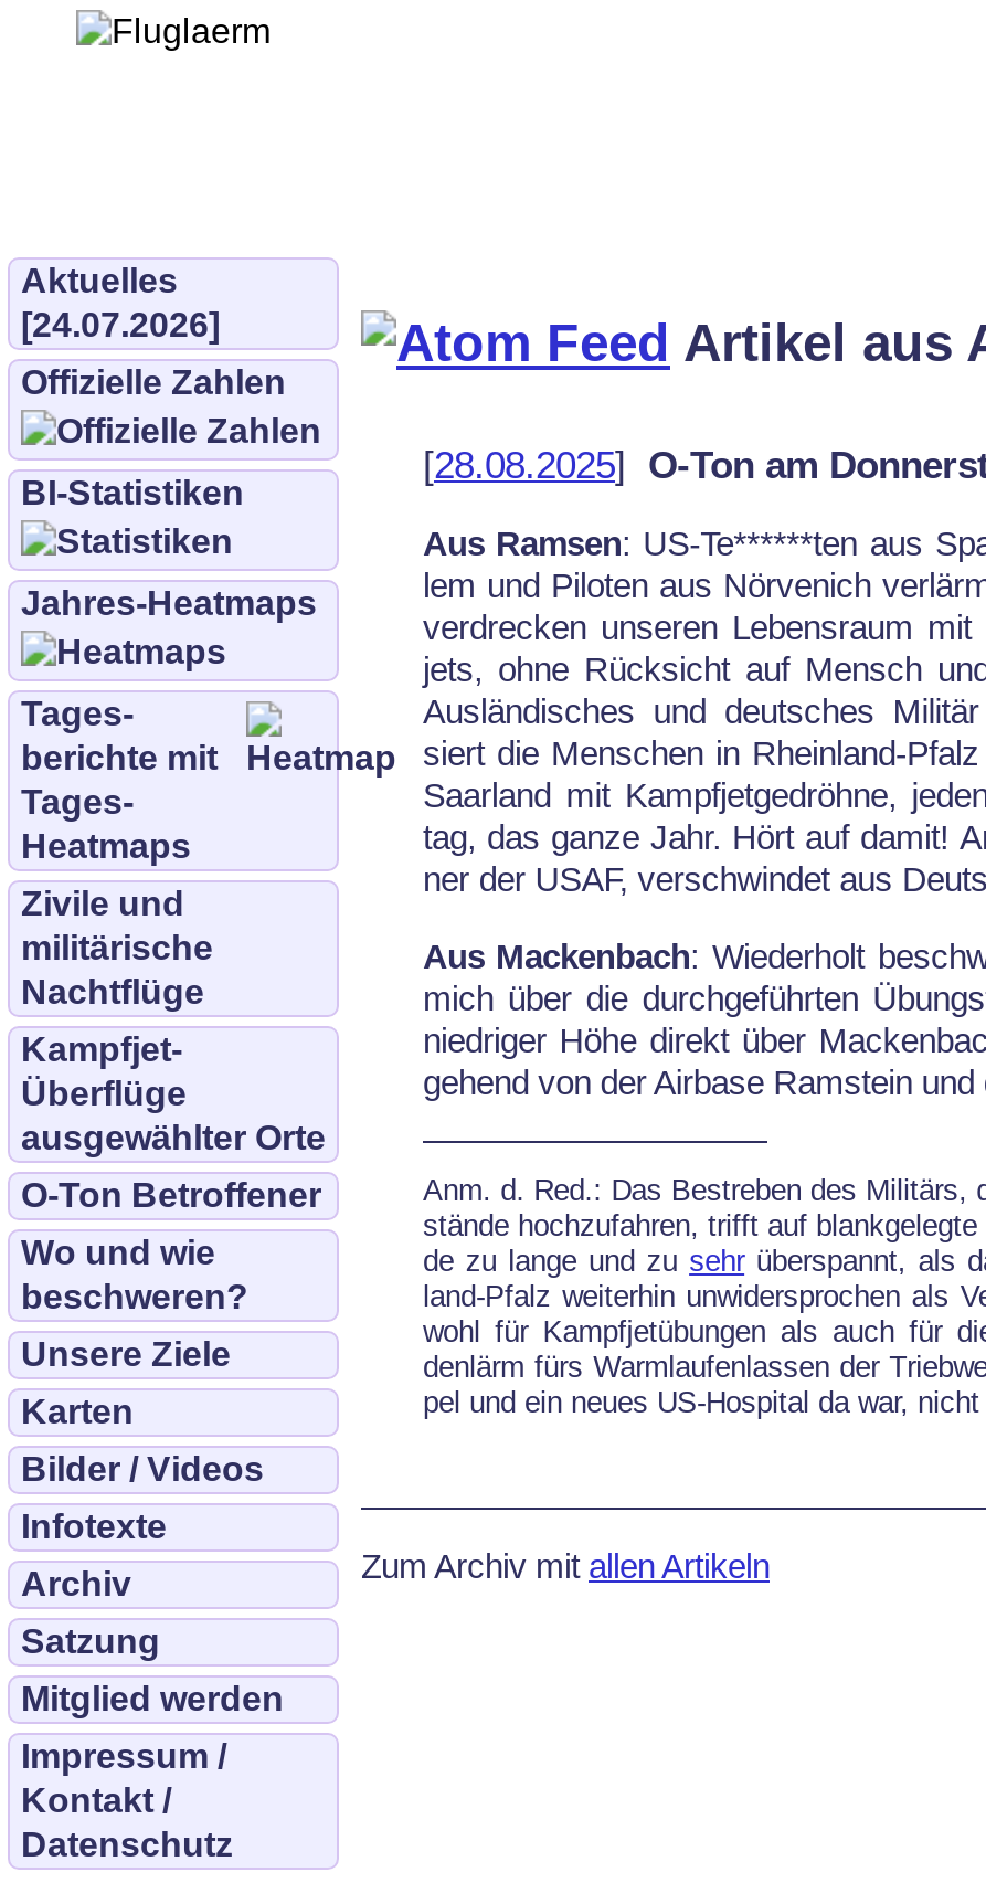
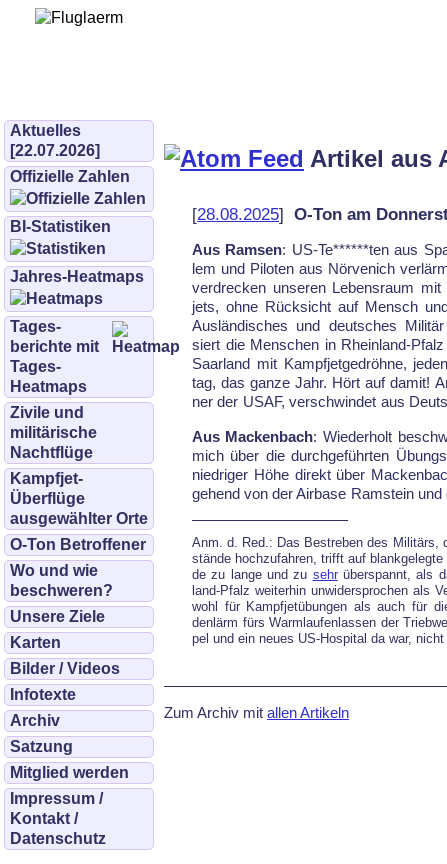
- [24.07.2026]
+ [22.07.2026]
